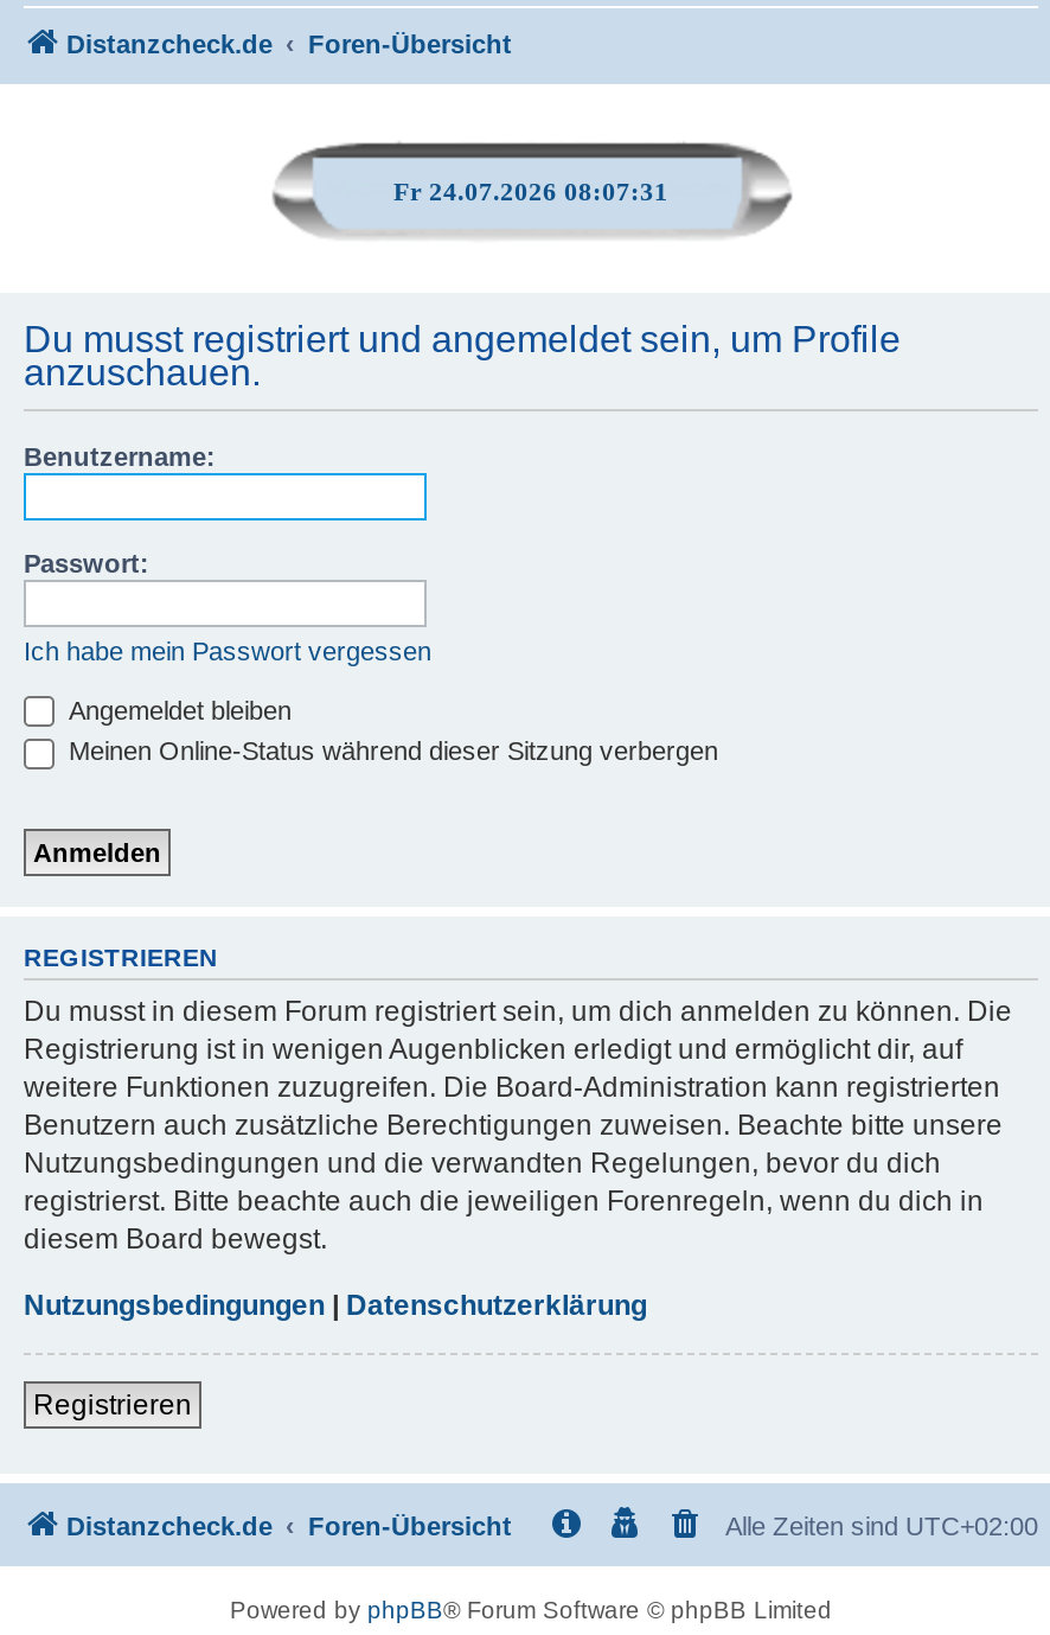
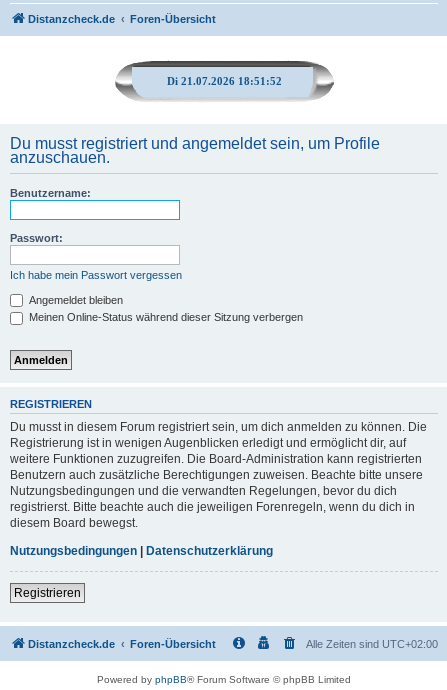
- Fr 24.07.2026 08:07:31
+ Di 21.07.2026 18:51:52
